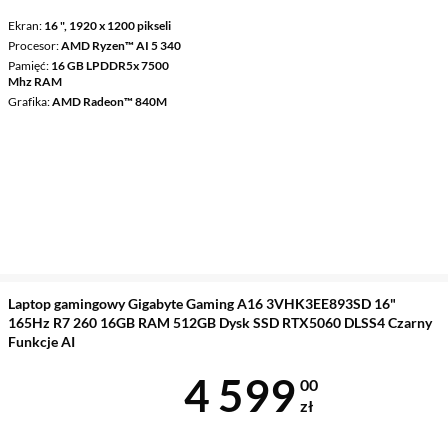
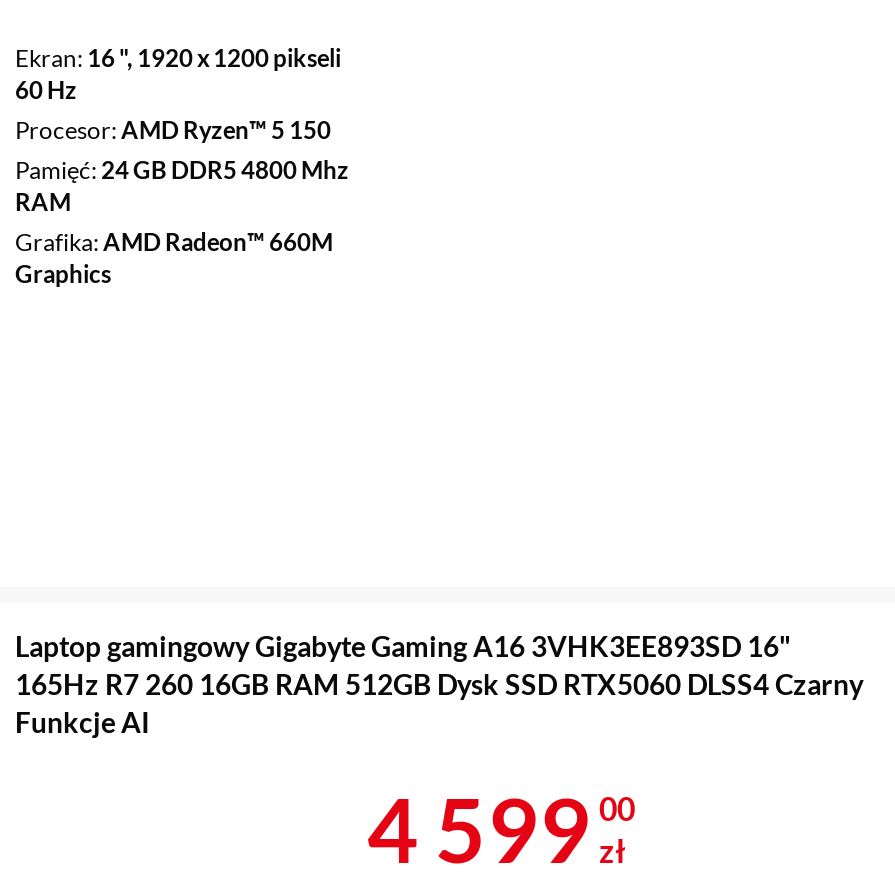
- Procesor AMD Ryzen™ AI 5 340
- Pamięć 16 GB LPDDR5x 7500
- Mhz RAM
- Grafika AMD Radeon™ 840M
+ 60 Hz
+ Procesor AMD Ryzen™ 5 150
+ Pamięć 24 GB DDR5 4800 Mhz
+ RAM
+ Grafika AMD Radeon™ 660M
+ Graphics
